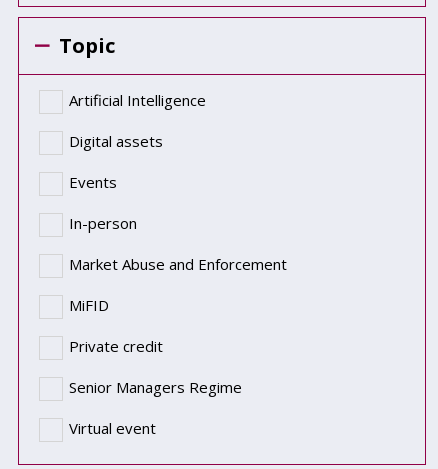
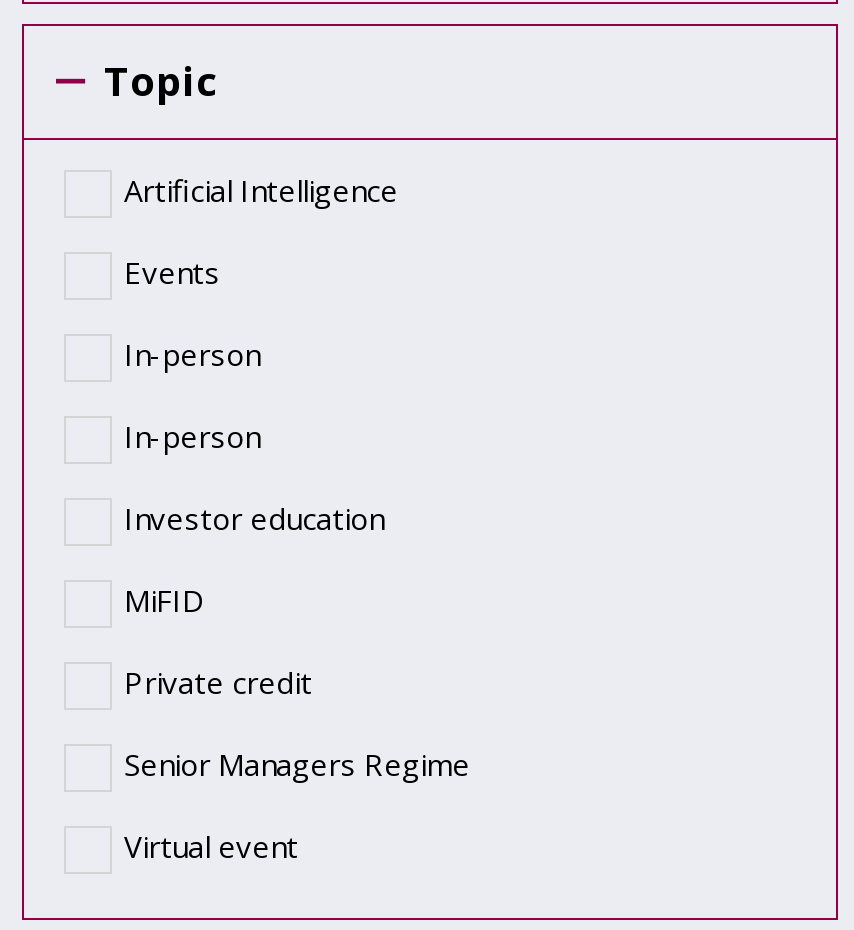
- Digital assets

moved up: Events | In-person

- Market Abuse and Enforcement
+ In-person
+ Investor education
